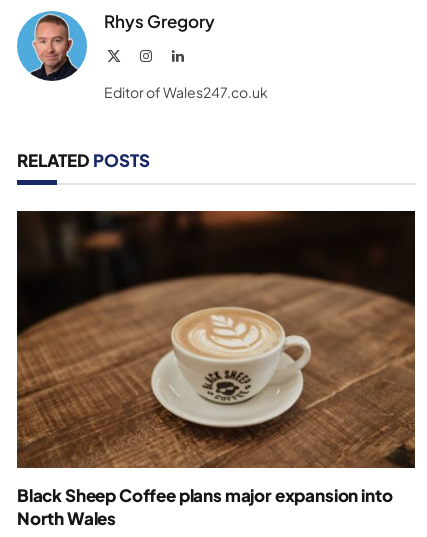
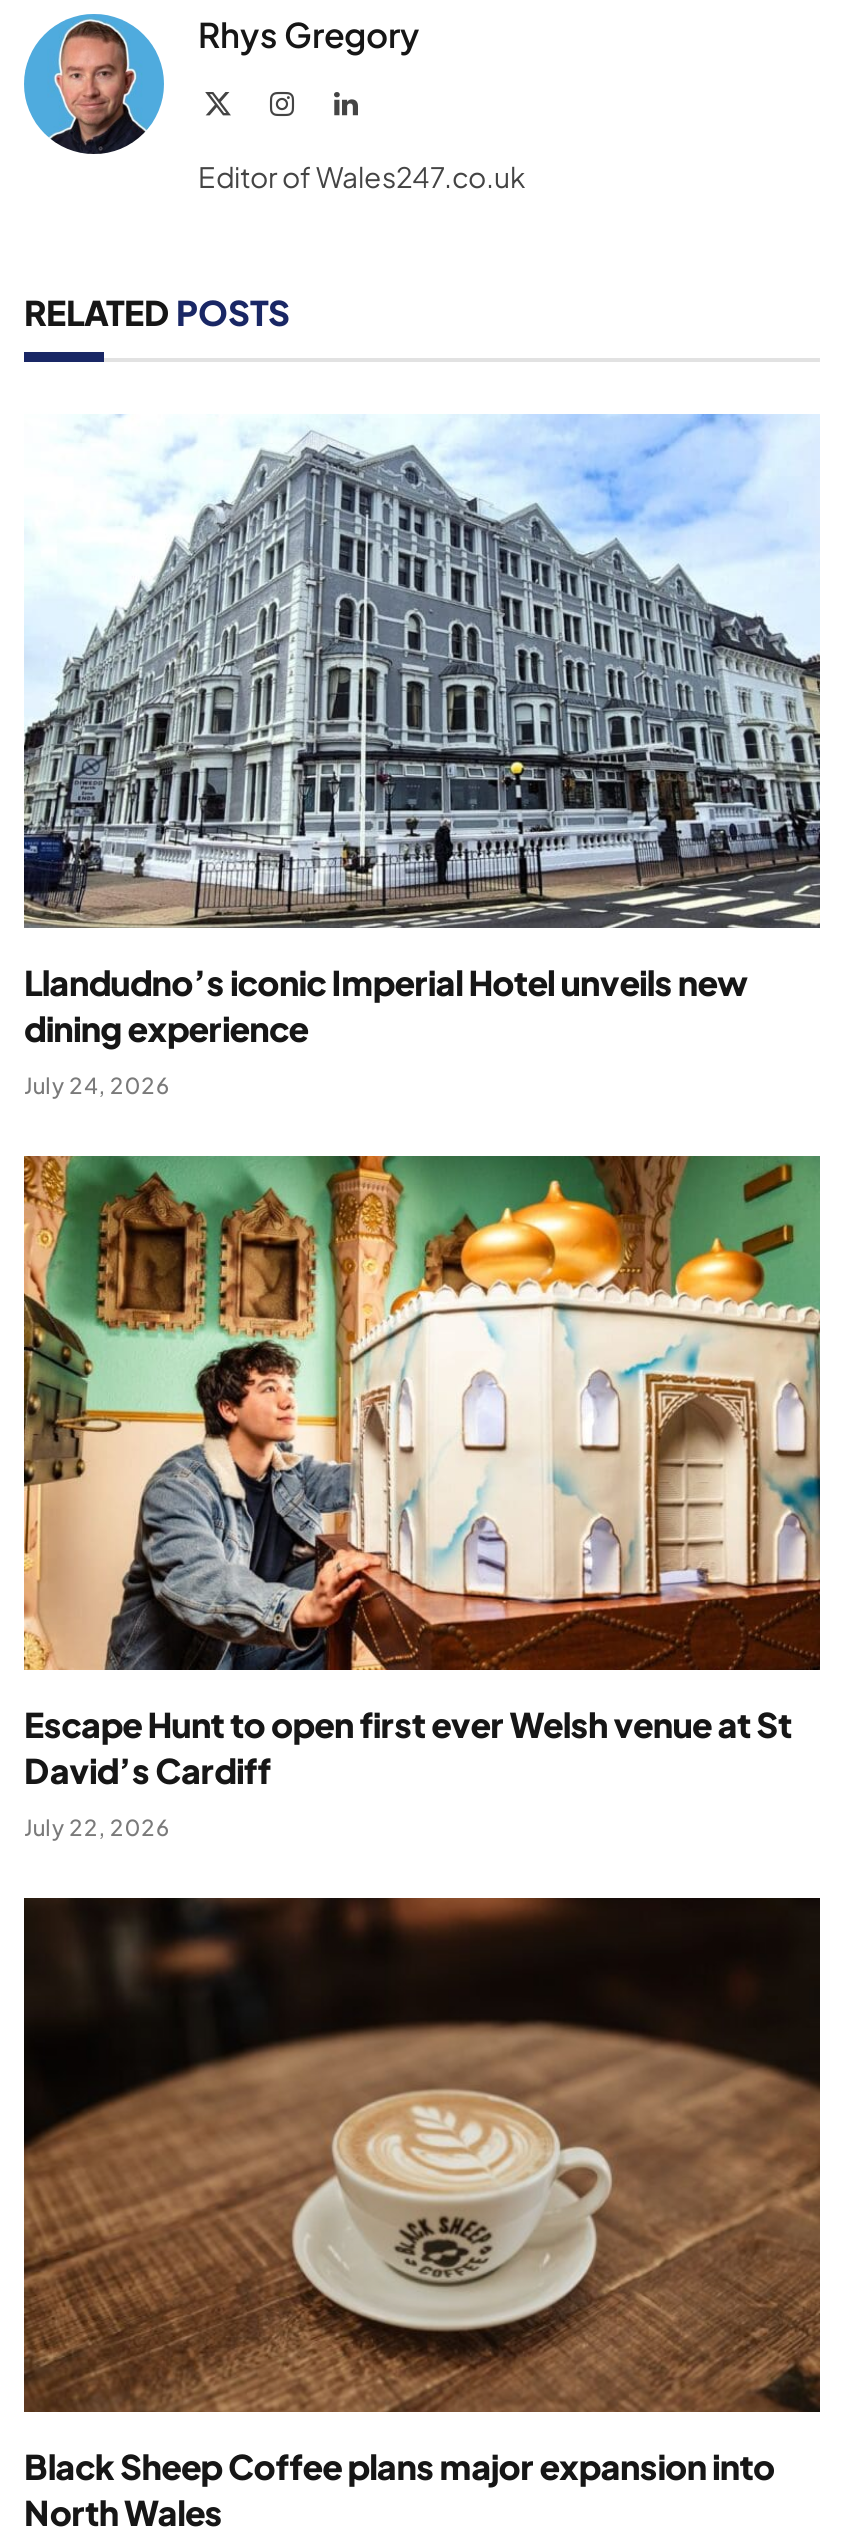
+ [image]
+ Llandudno’s iconic Imperial Hotel unveils new
+ dining experience
+ July 24, 2026

+ [image]
+ Escape Hunt to open first ever Welsh venue at St
+ David’s Cardiff
+ July 22, 2026
